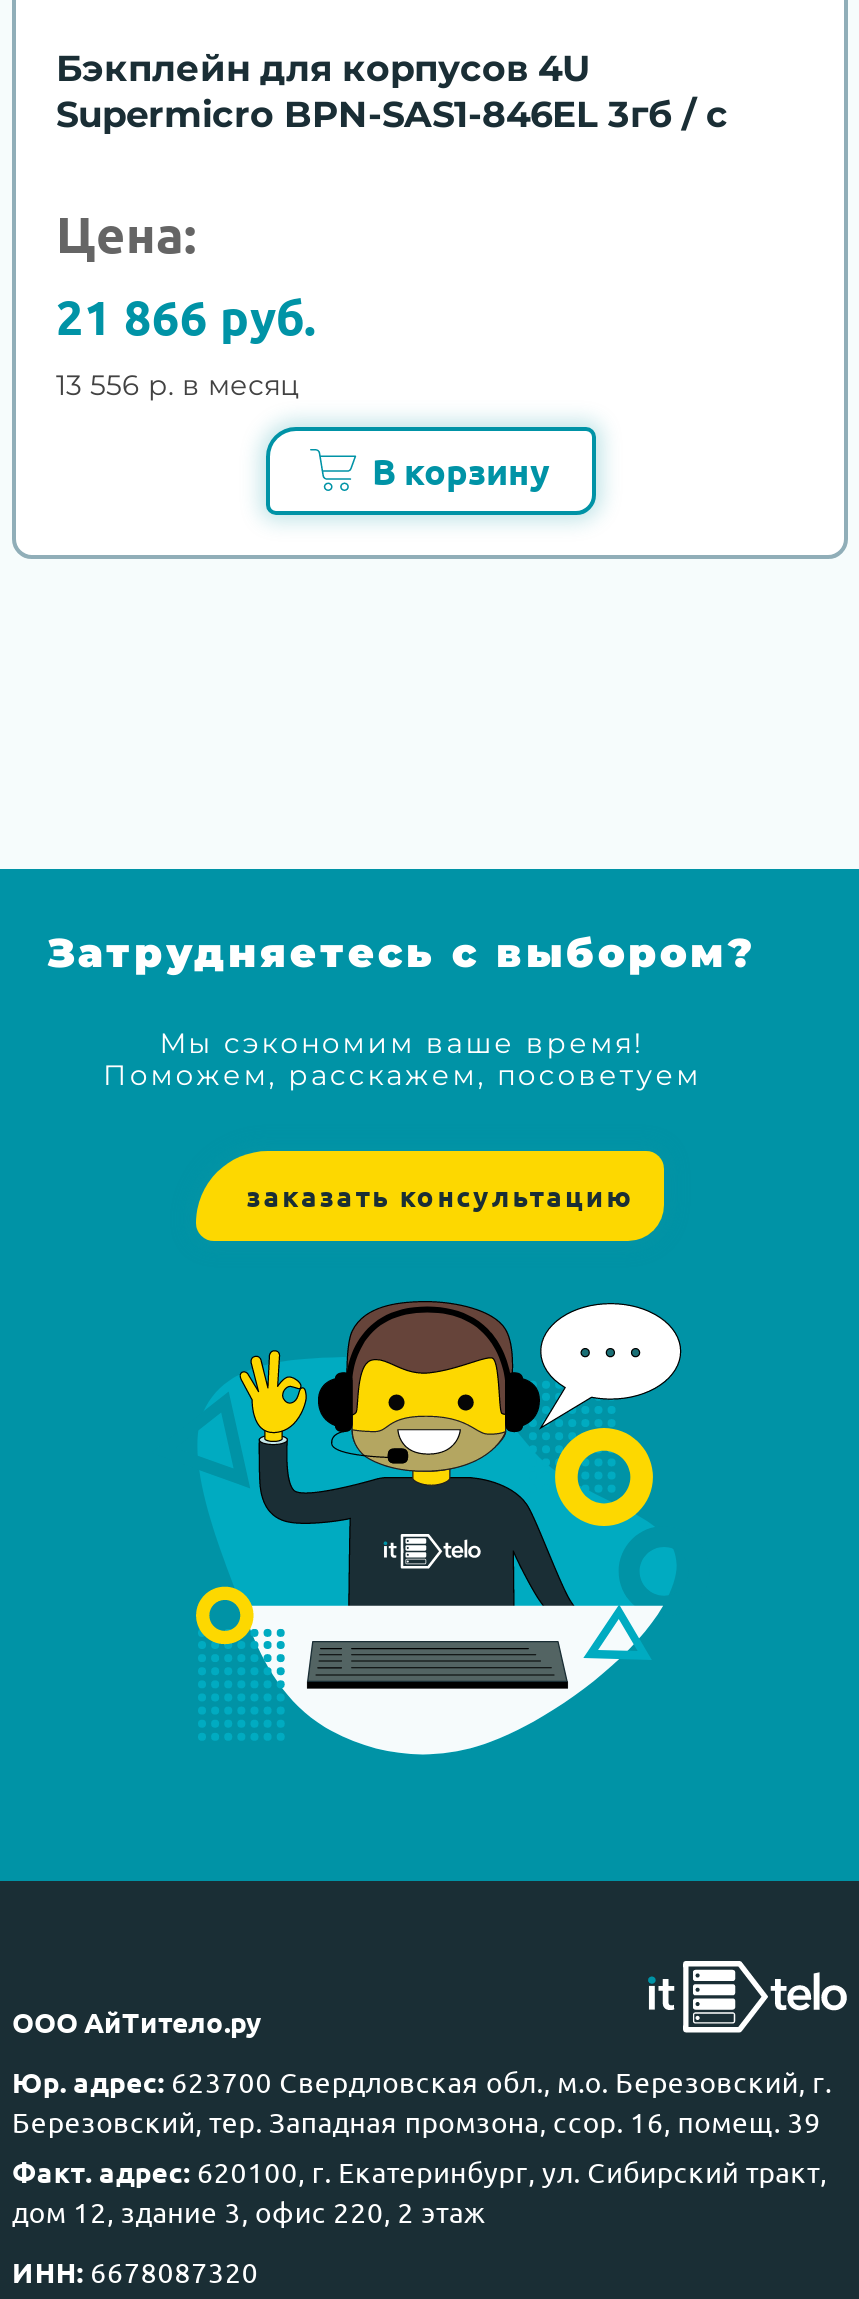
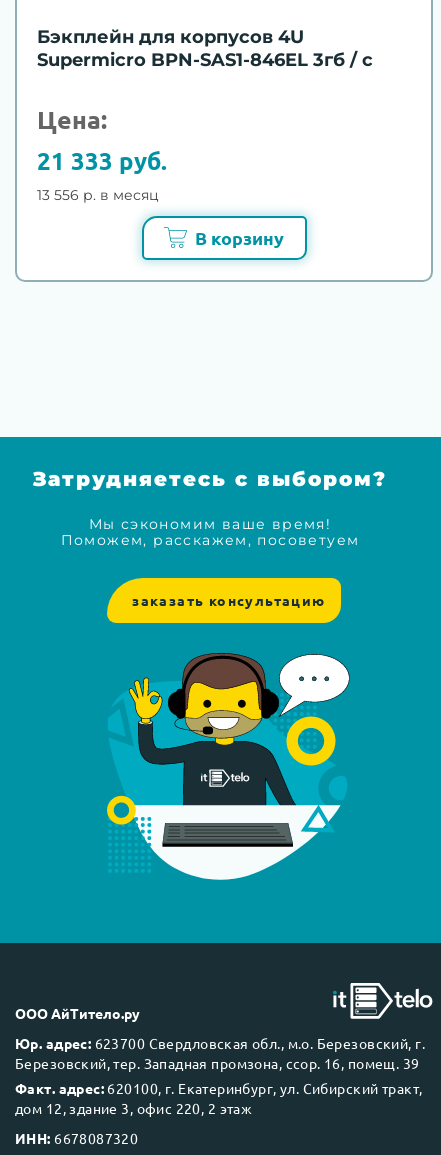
- 21 866 руб.
+ 21 333 руб.
